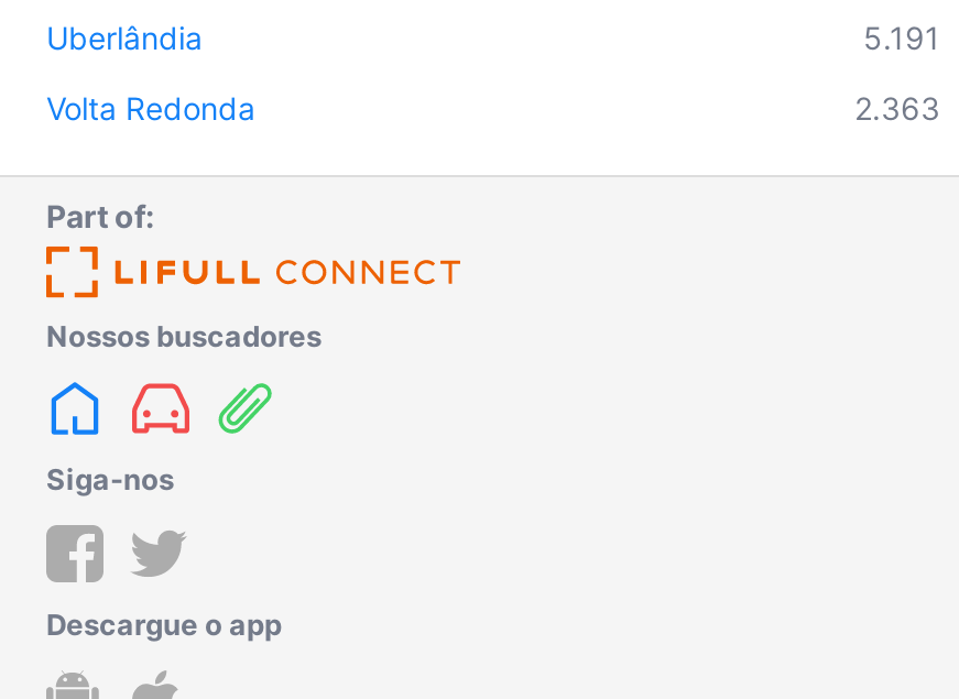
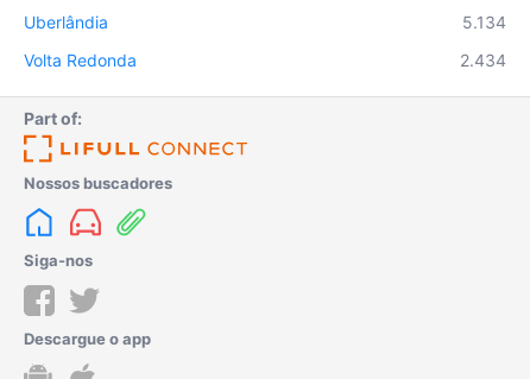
- 5.191
+ 5.134

- 2.363
+ 2.434
